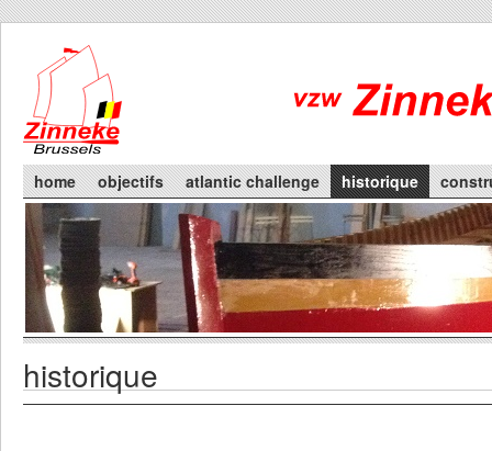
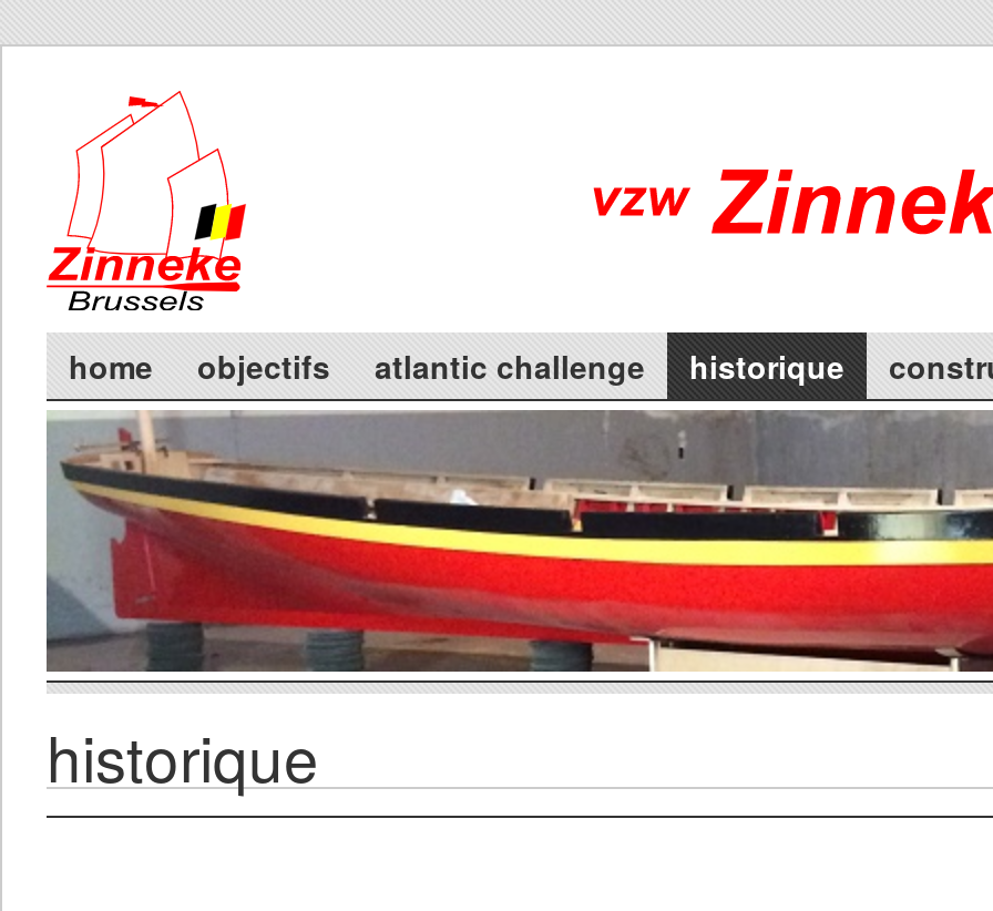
- [image]
+ [image]
